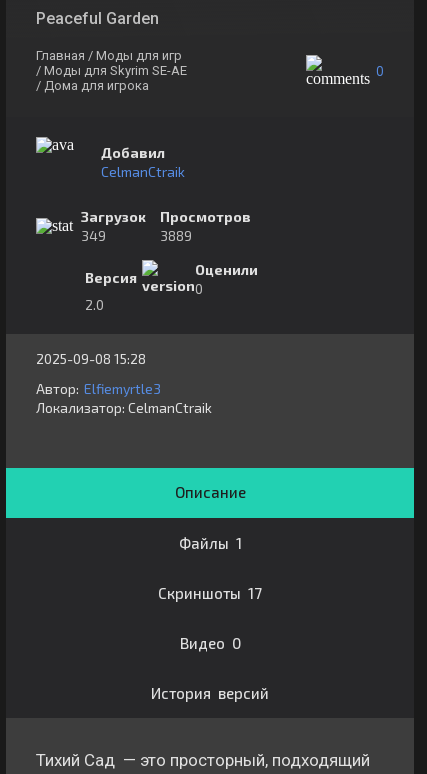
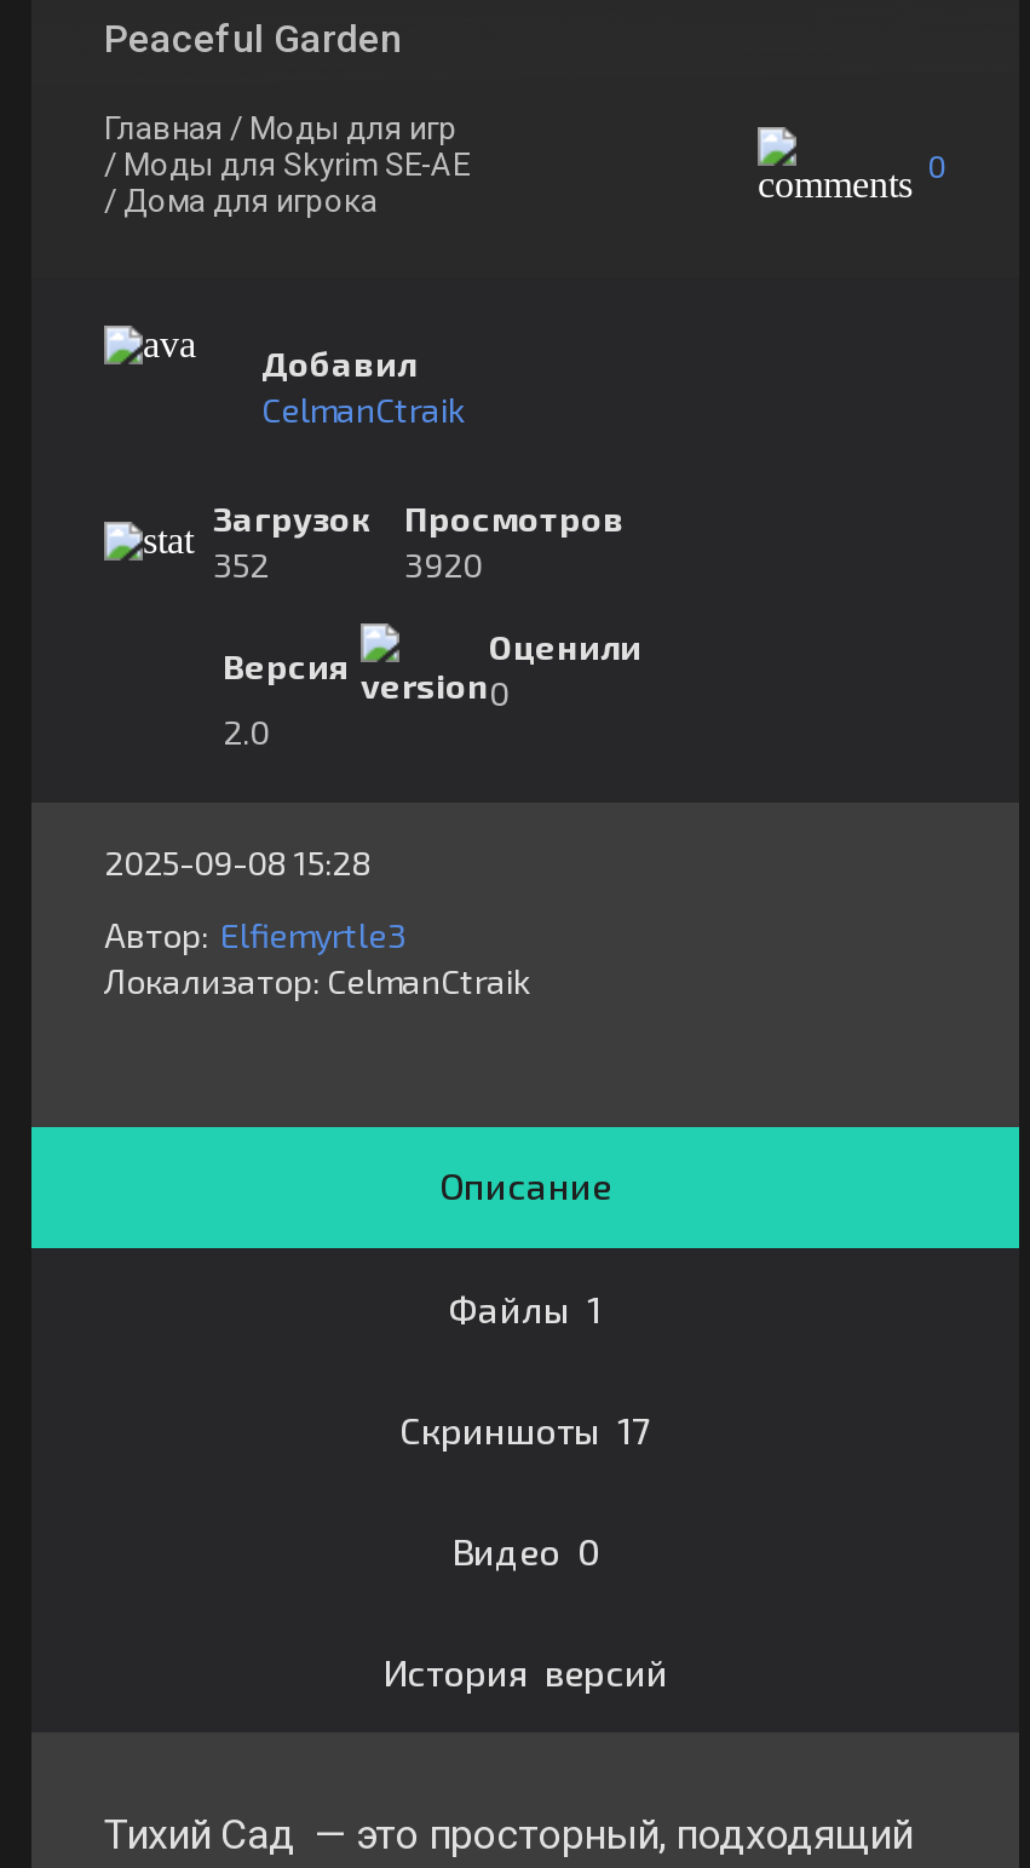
- 349
+ 352

- 3889
+ 3920
